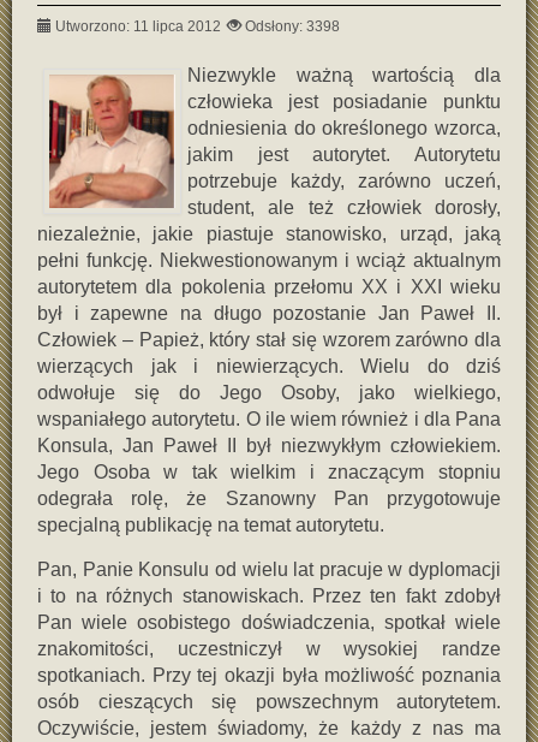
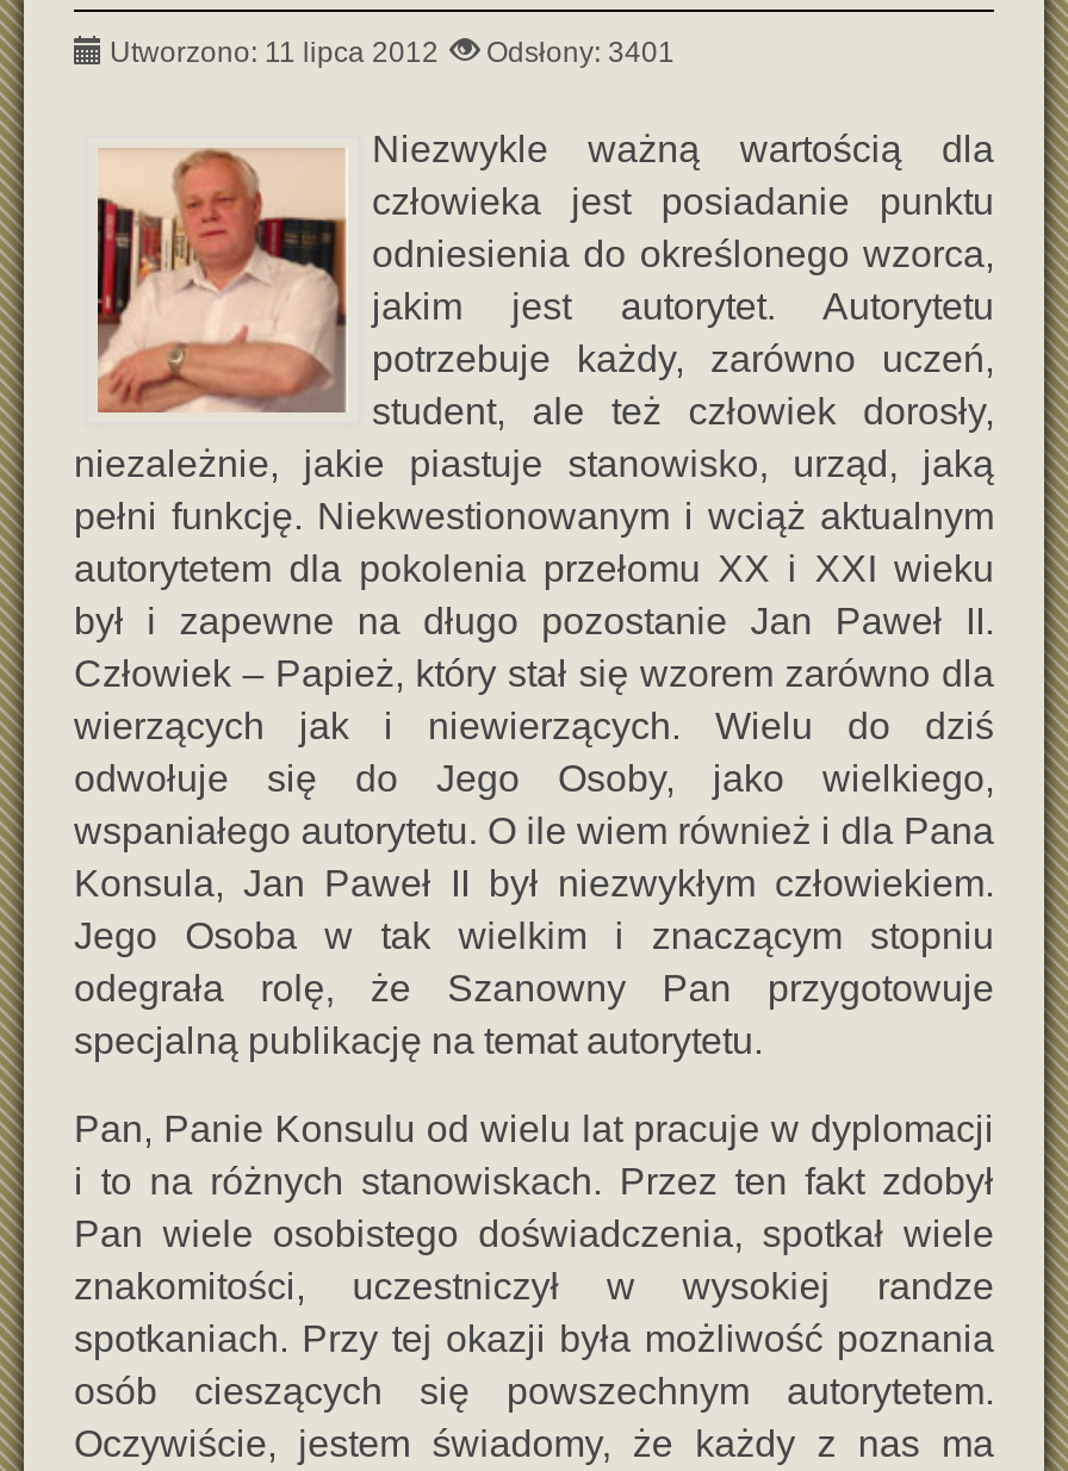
- Utworzono: 11 lipca 2012 Odsłony: 3398
+ Utworzono: 11 lipca 2012 Odsłony: 3401
